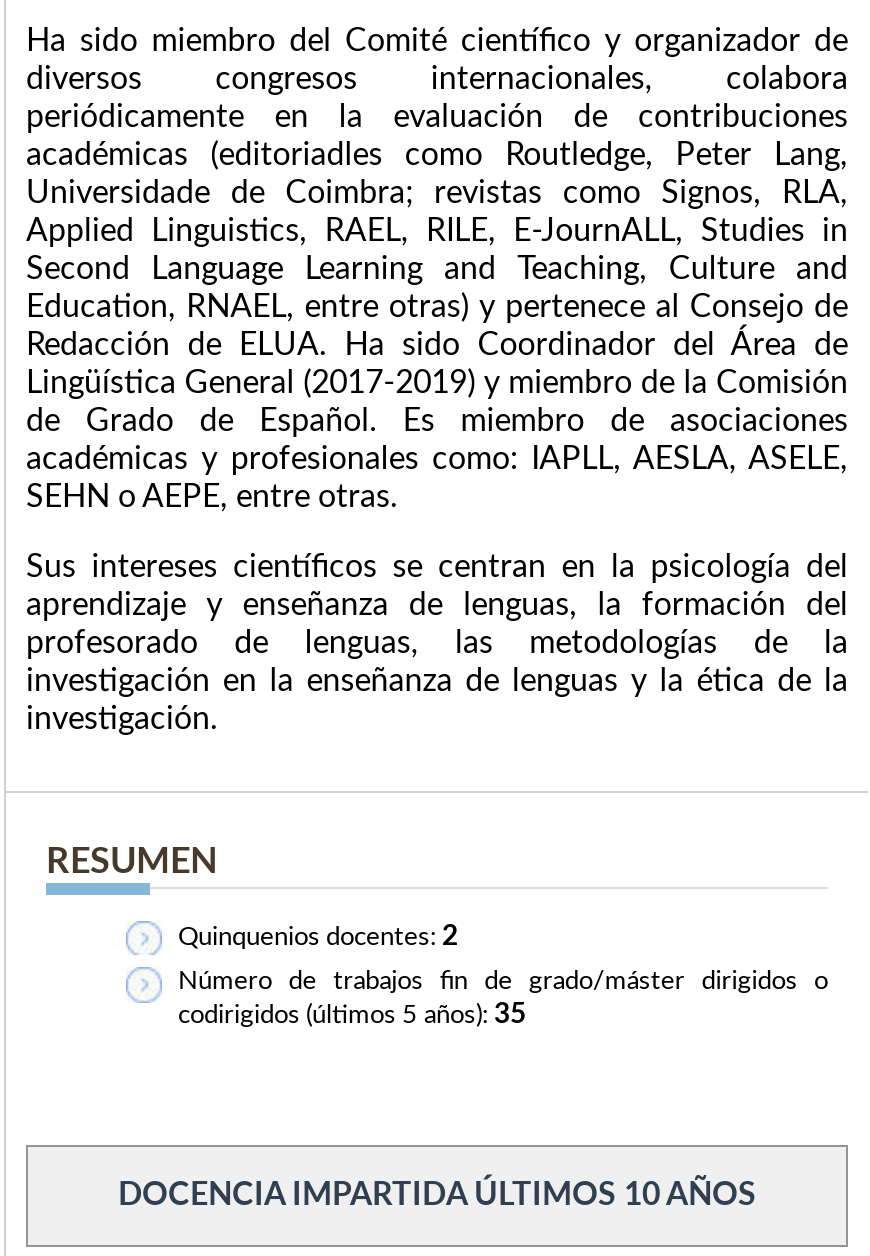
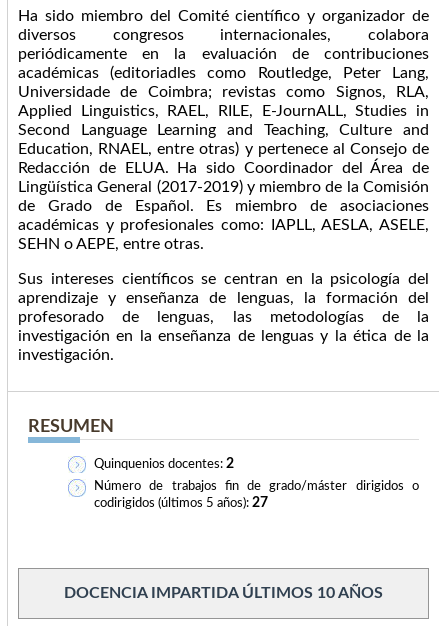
- codirigidos (últimos 5 años): 35
+ codirigidos (últimos 5 años): 27
